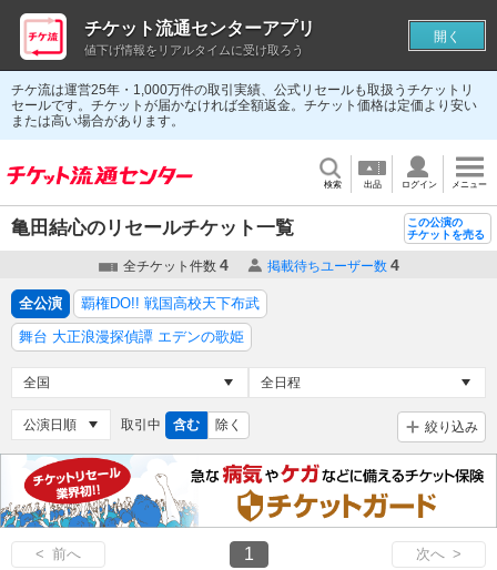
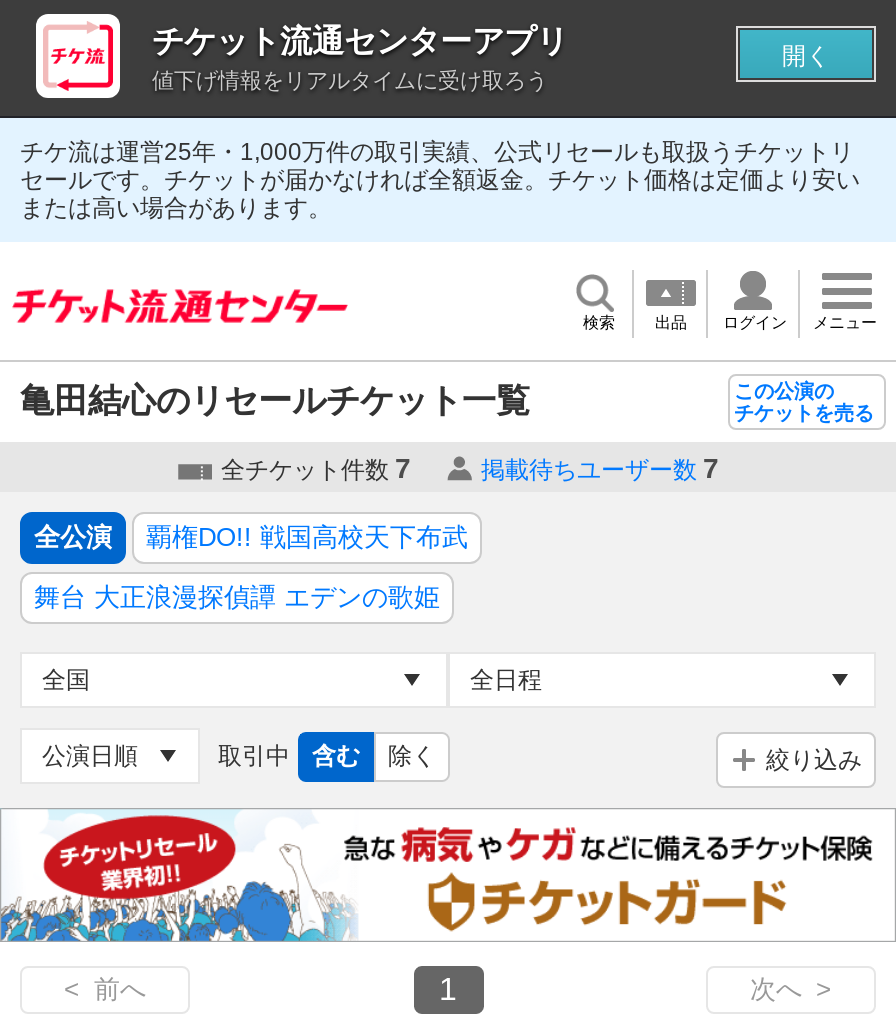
- 全チケット件数4
+ 全チケット件数7

- 掲載待ちユーザー数 4
+ 掲載待ちユーザー数 7
